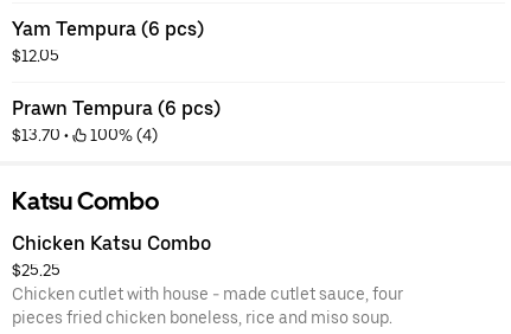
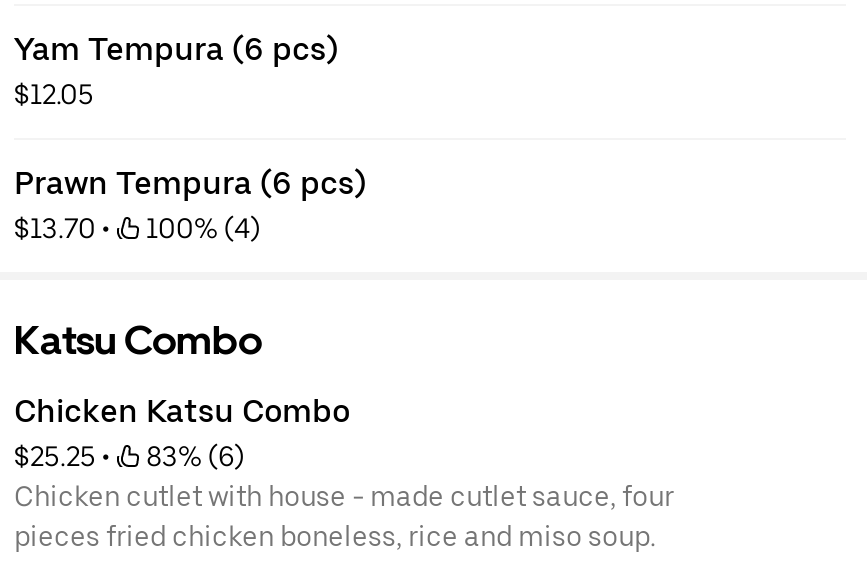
- $25.25
+ $25.25 •
+ 83% (6)
